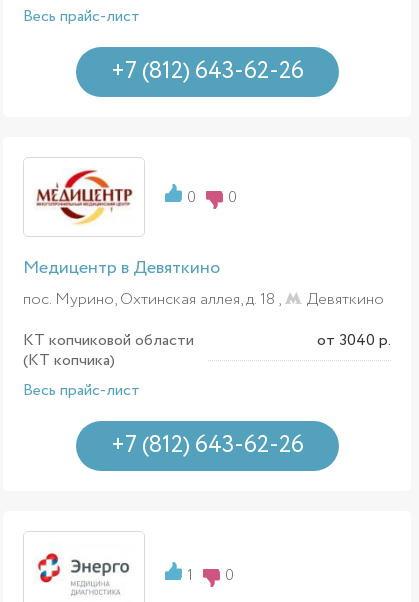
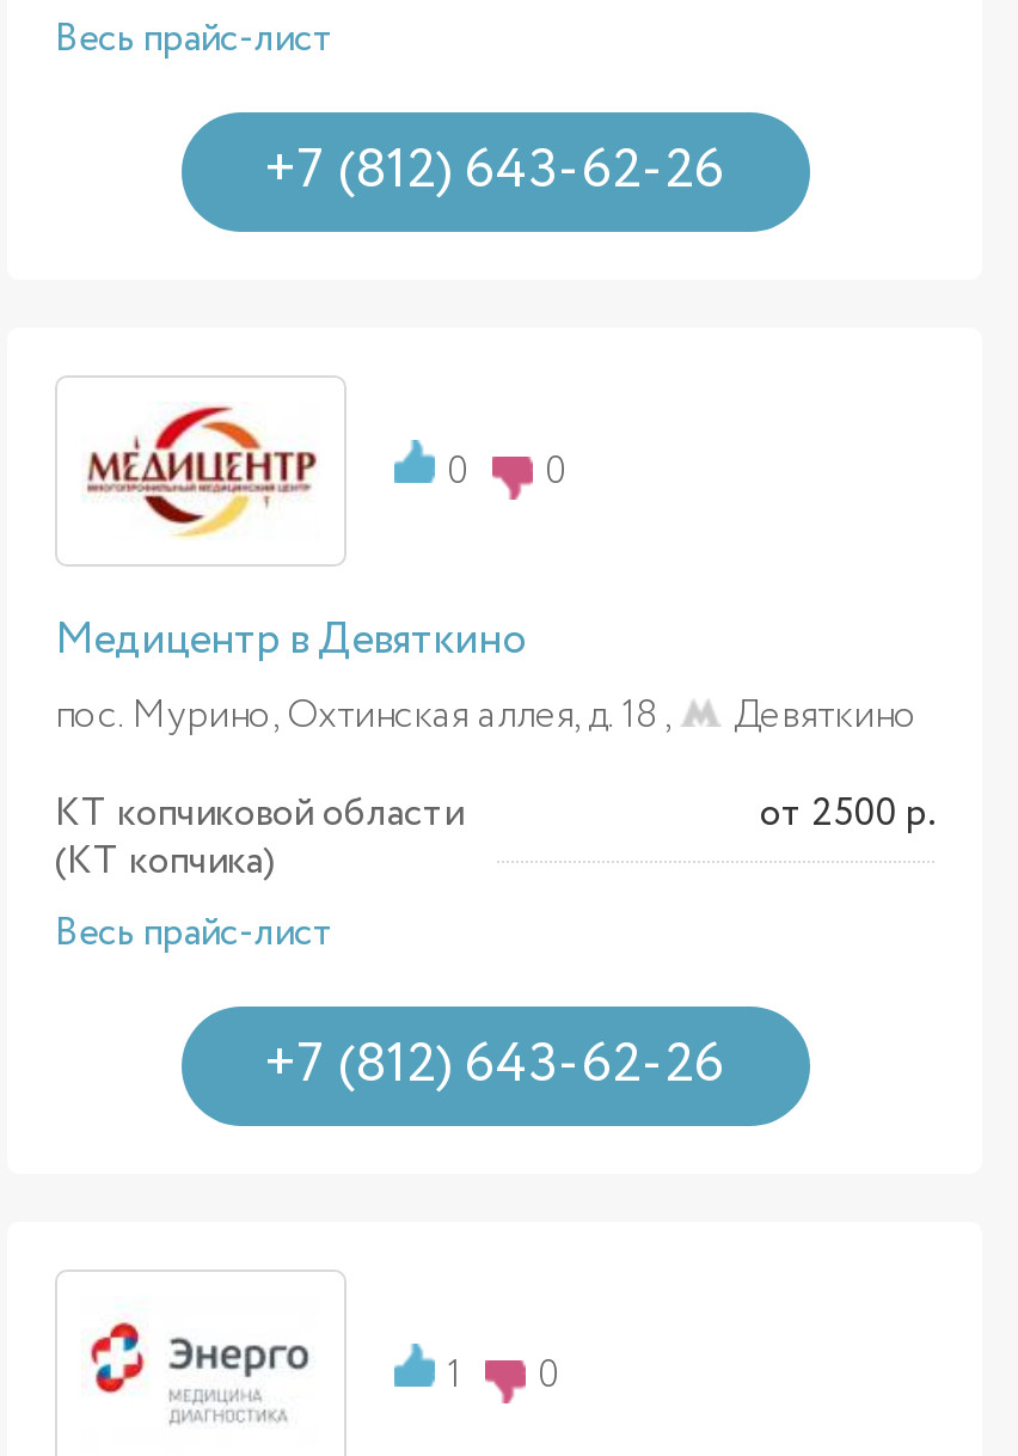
- от 3040 р.
+ от 2500 р.
